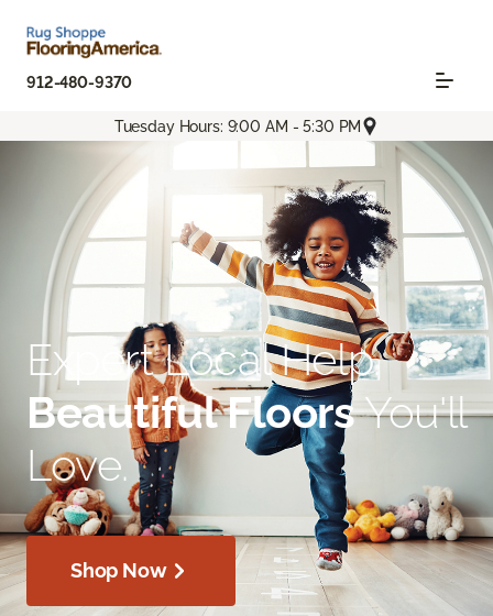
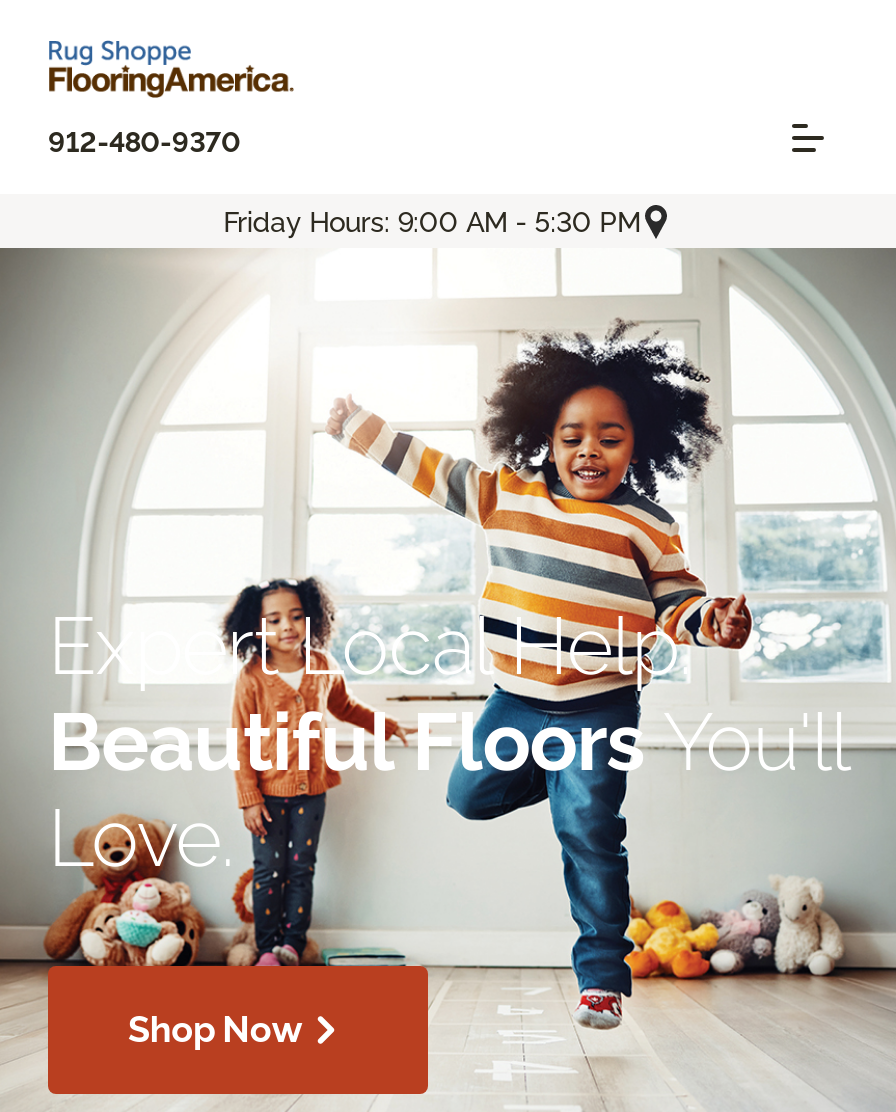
- Tuesday Hours: 9:00 AM - 5:30 PM
+ Friday Hours: 9:00 AM - 5:30 PM
